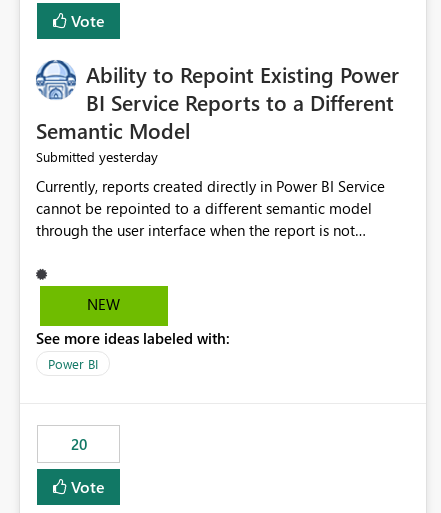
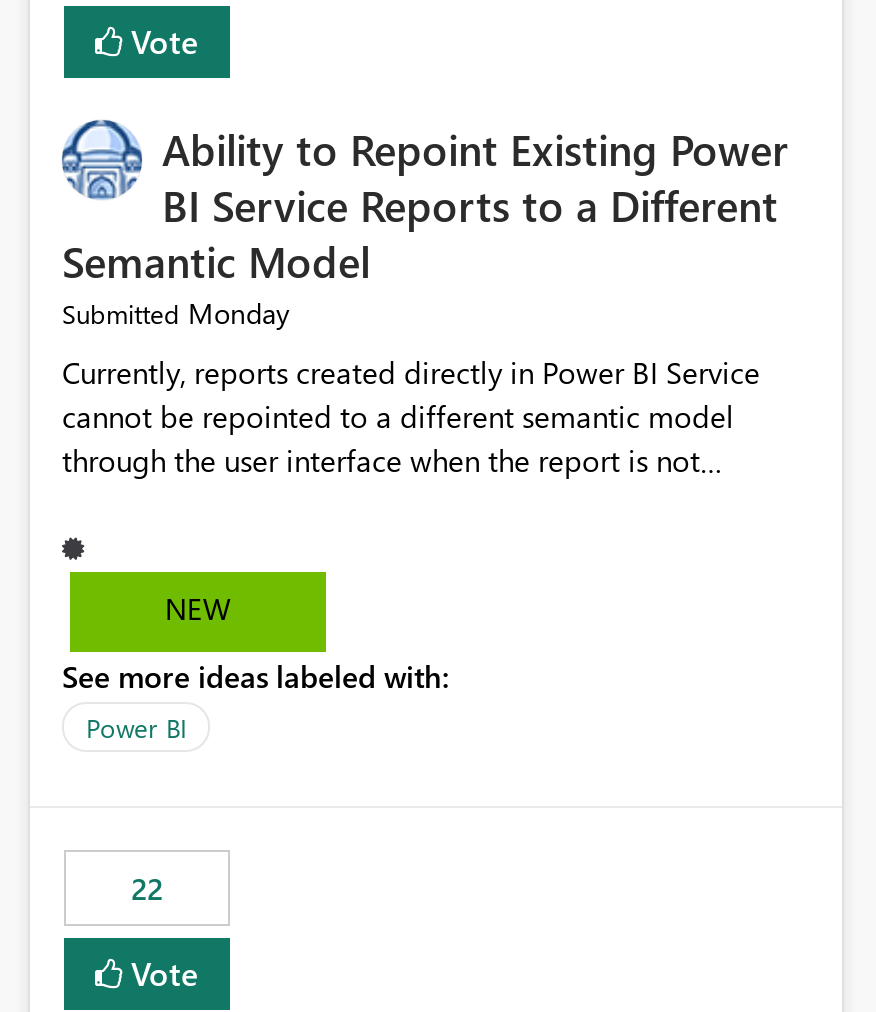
- Submitted yesterday
+ Submitted Monday

- 20
+ 22
